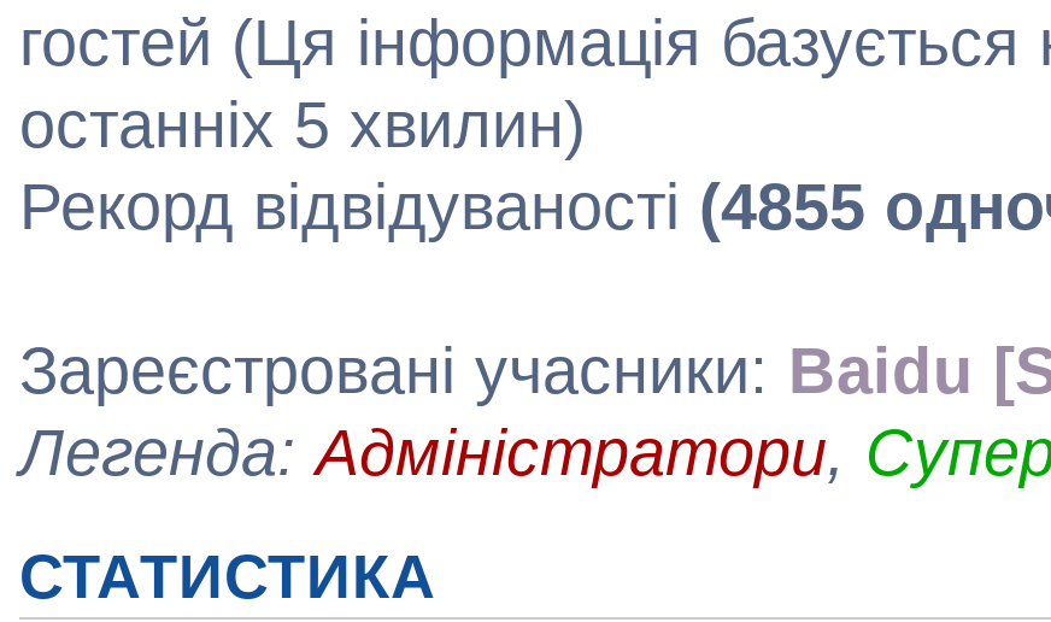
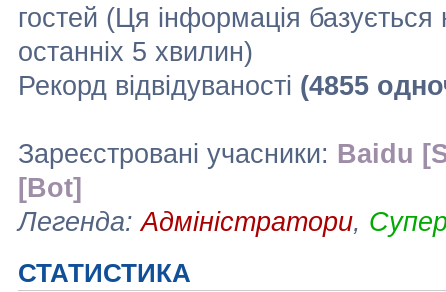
+ [Bot]
